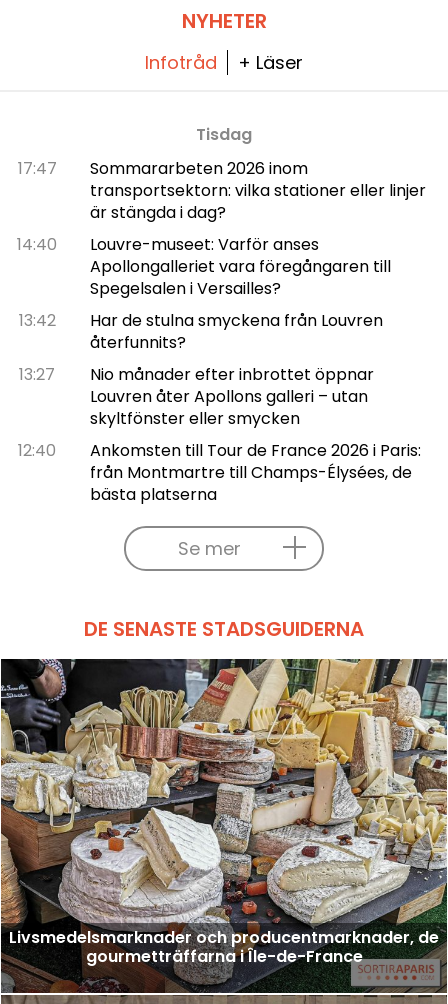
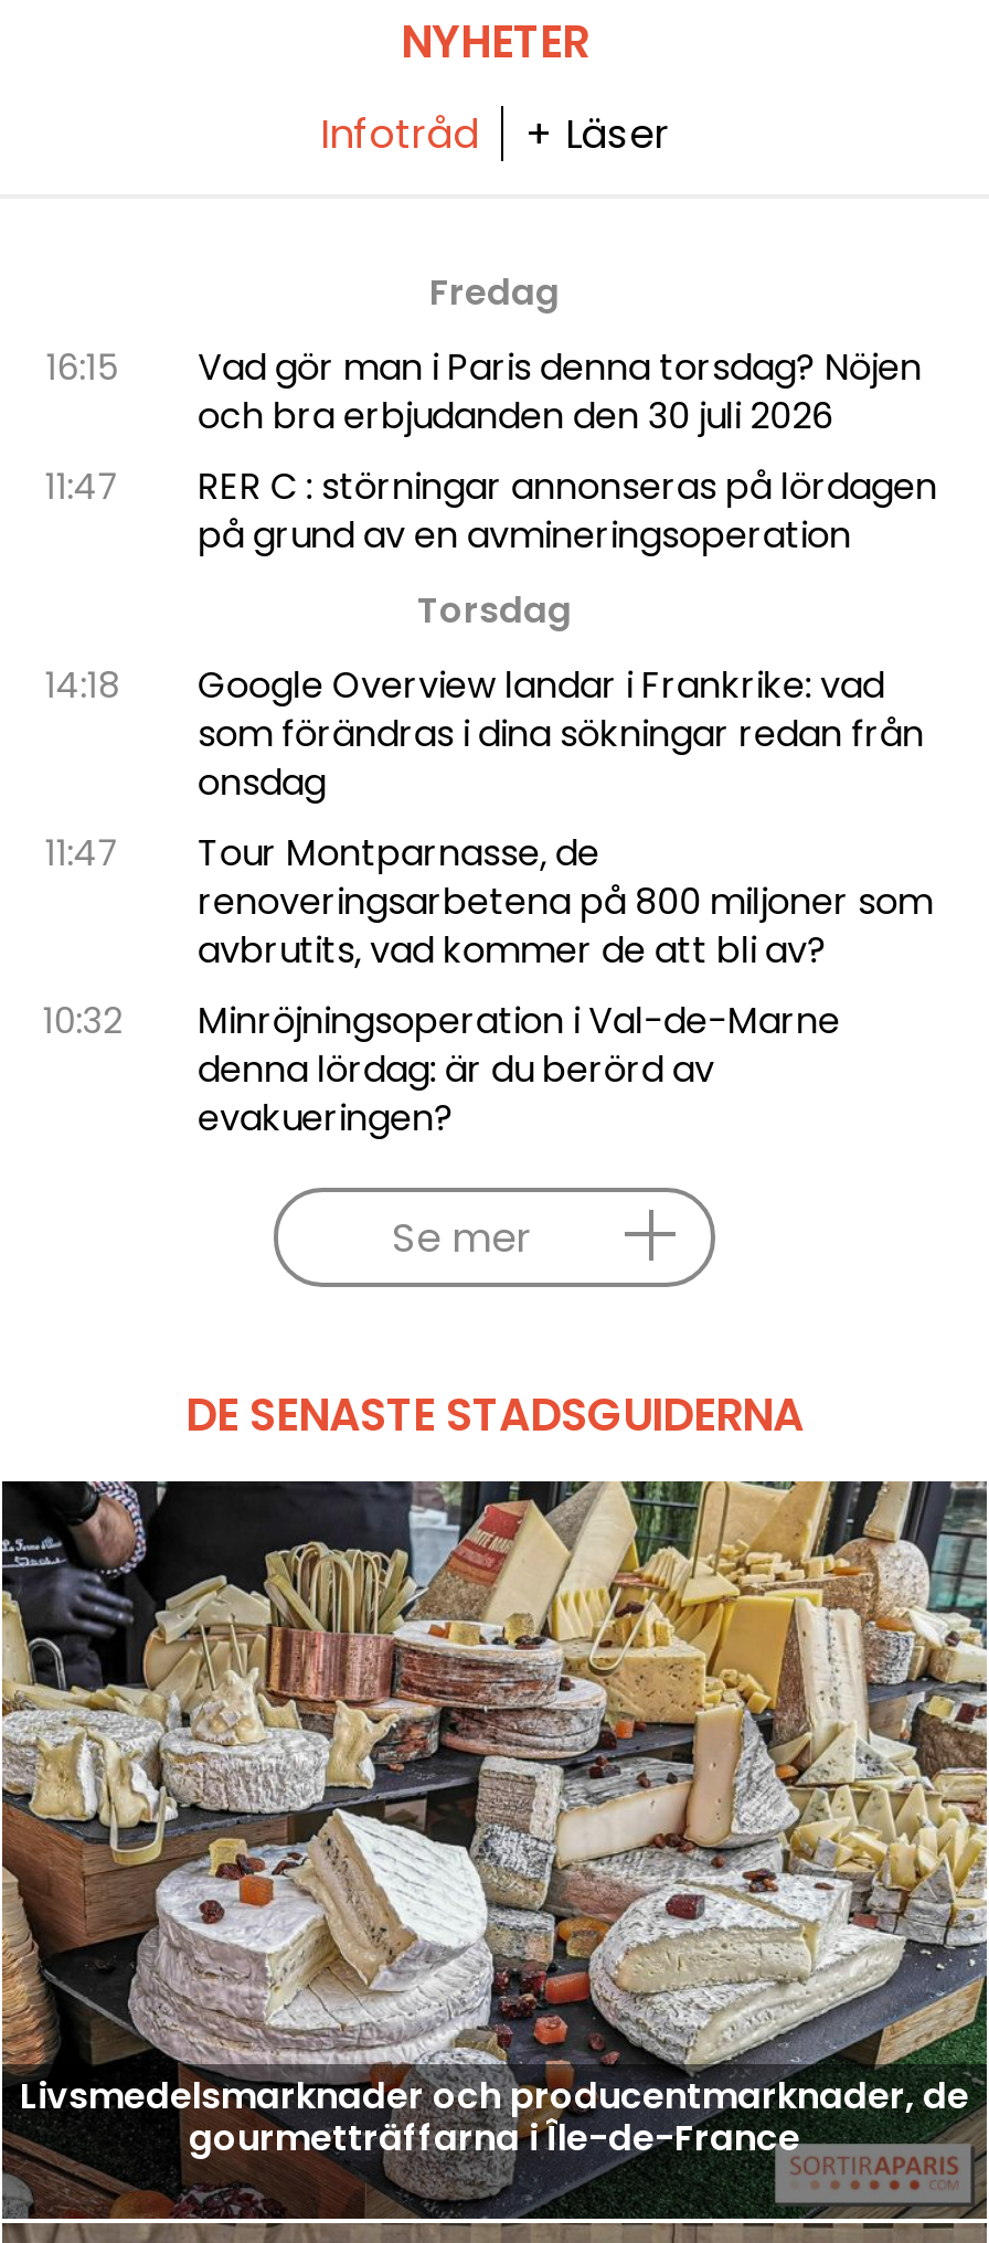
- Tisdag
- 17:47
- Sommararbeten 2026 inom
- transportsektorn: vilka stationer eller linjer
- är stängda i dag?
- 14:40
- Louvre-museet: Varför anses
- Apollongalleriet vara föregångaren till
- Spegelsalen i Versailles?
- 13:42
- Har de stulna smyckena från Louvren
- återfunnits?
- 13:27
- Nio månader efter inbrottet öppnar
- Louvren åter Apollons galleri – utan
- skyltfönster eller smycken
- 12:40
- Ankomsten till Tour de France 2026 i Paris:
- från Montmartre till Champs-Élysées, de
- bästa platserna
+ Fredag
+ 16:15
+ Vad gör man i Paris denna torsdag? Nöjen
+ och bra erbjudanden den 30 juli 2026
+ 11:47
+ RER C : störningar annonseras på lördagen
+ på grund av en avmineringsoperation
+ Torsdag
+ 14:18
+ Google Overview landar i Frankrike: vad
+ som förändras i dina sökningar redan från
+ onsdag
+ 11:47
+ Tour Montparnasse, de
+ renoveringsarbetena på 800 miljoner som
+ avbrutits, vad kommer de att bli av?
+ 10:32
+ Minröjningsoperation i Val-de-Marne
+ denna lördag: är du berörd av
+ evakueringen?
